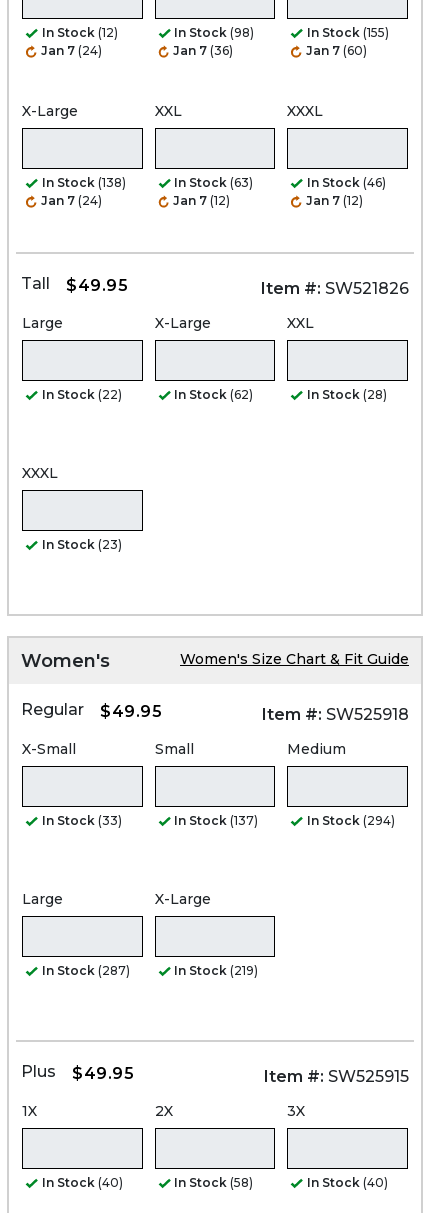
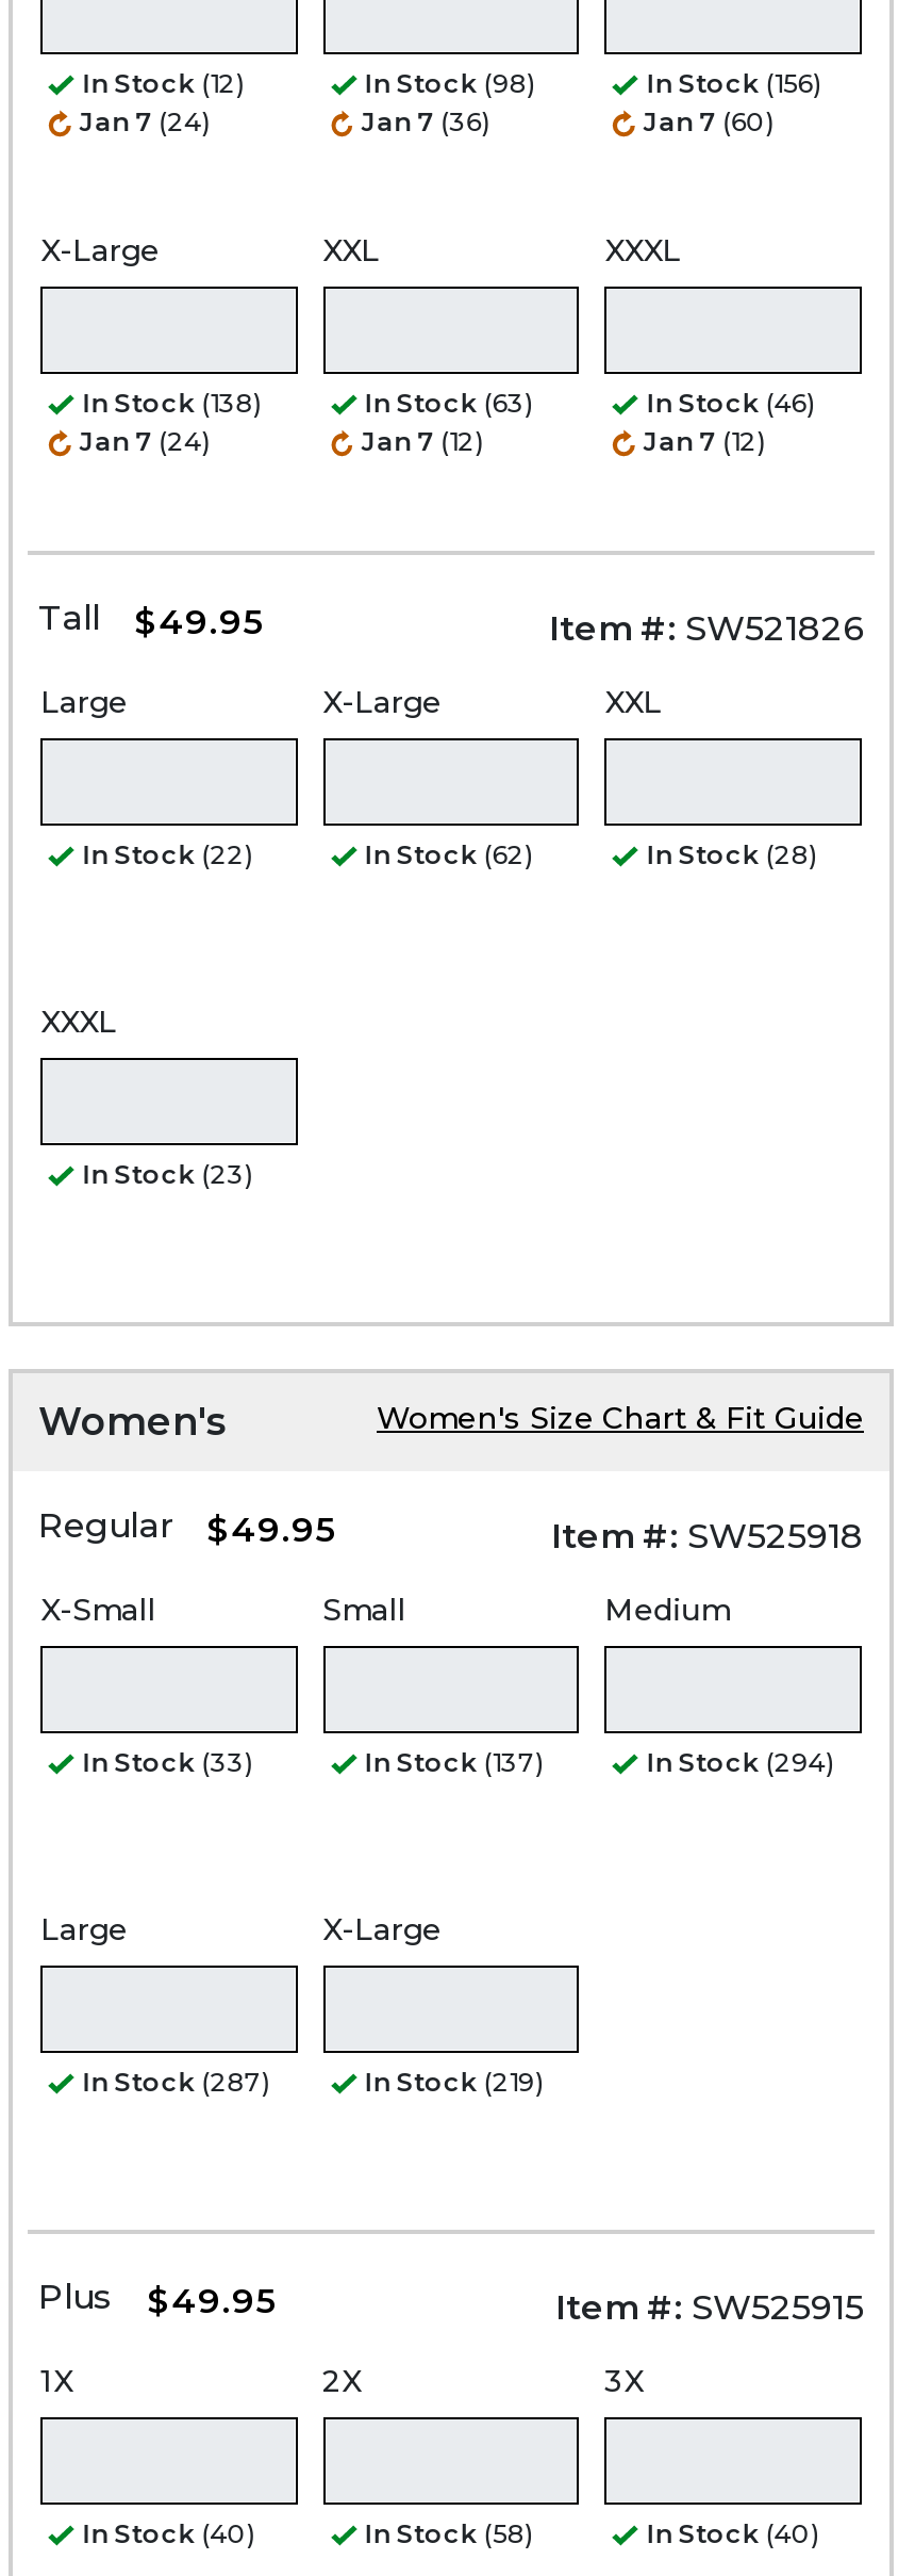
- In Stock (155)
+ In Stock (156)
